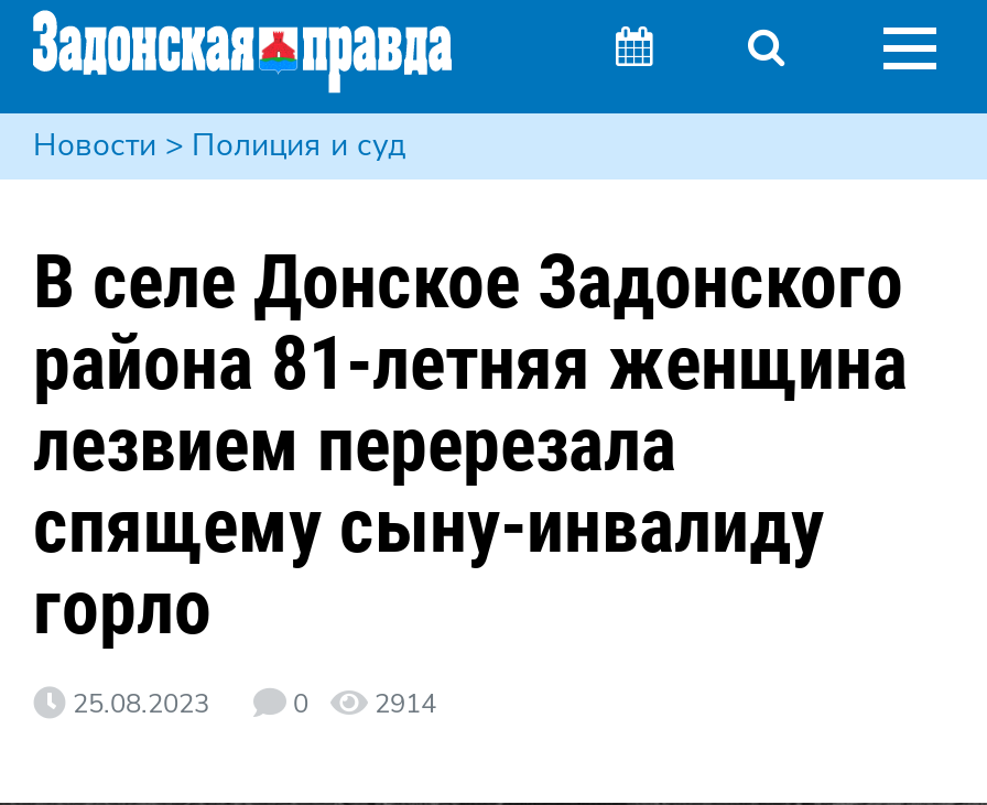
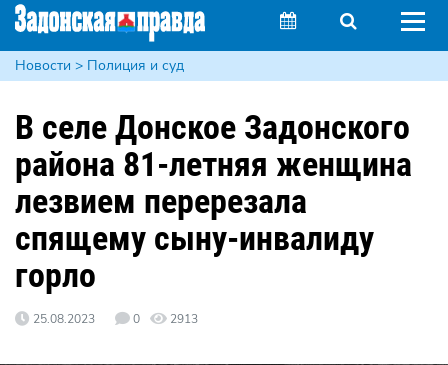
- 0 2914
+ 0 2913
